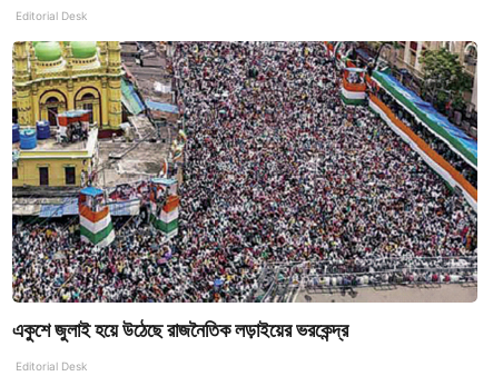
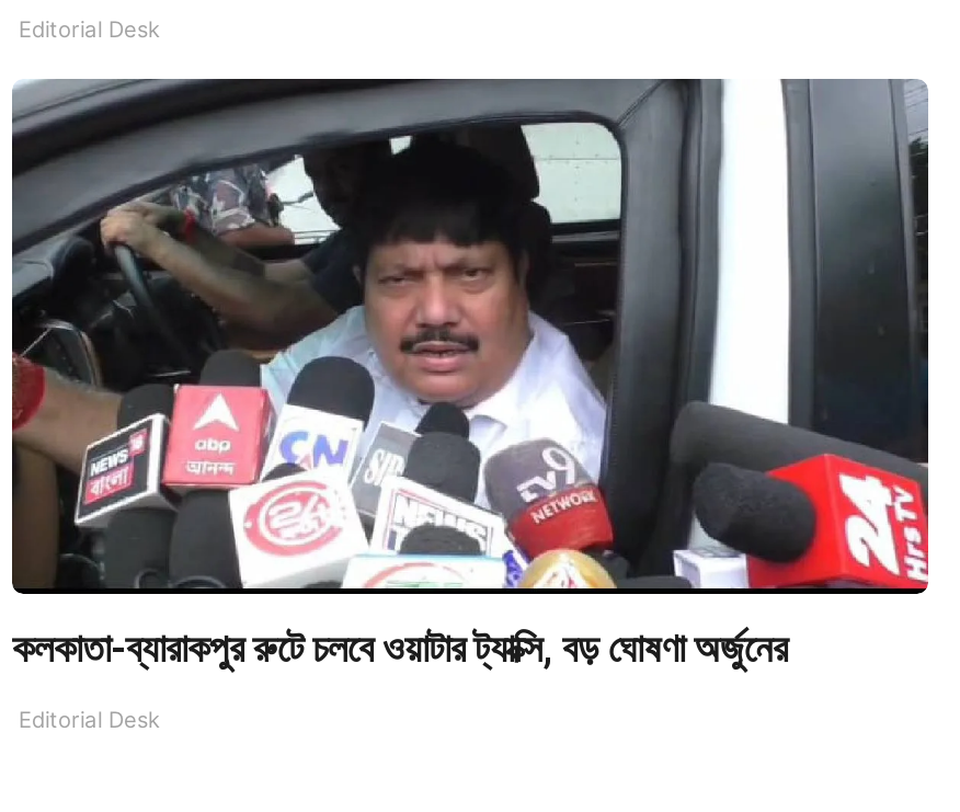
- [image]
- একুশে জুলাই হয়ে উঠেছে রাজনৈতিক লড়াইয়ের ভরকেন্দ্র
+ [image]
+ কলকাতা-ব্যারাকপুর রুটে চলবে ওয়াটার ট্যাক্সি, বড় ঘোষণা অর্জুনের
